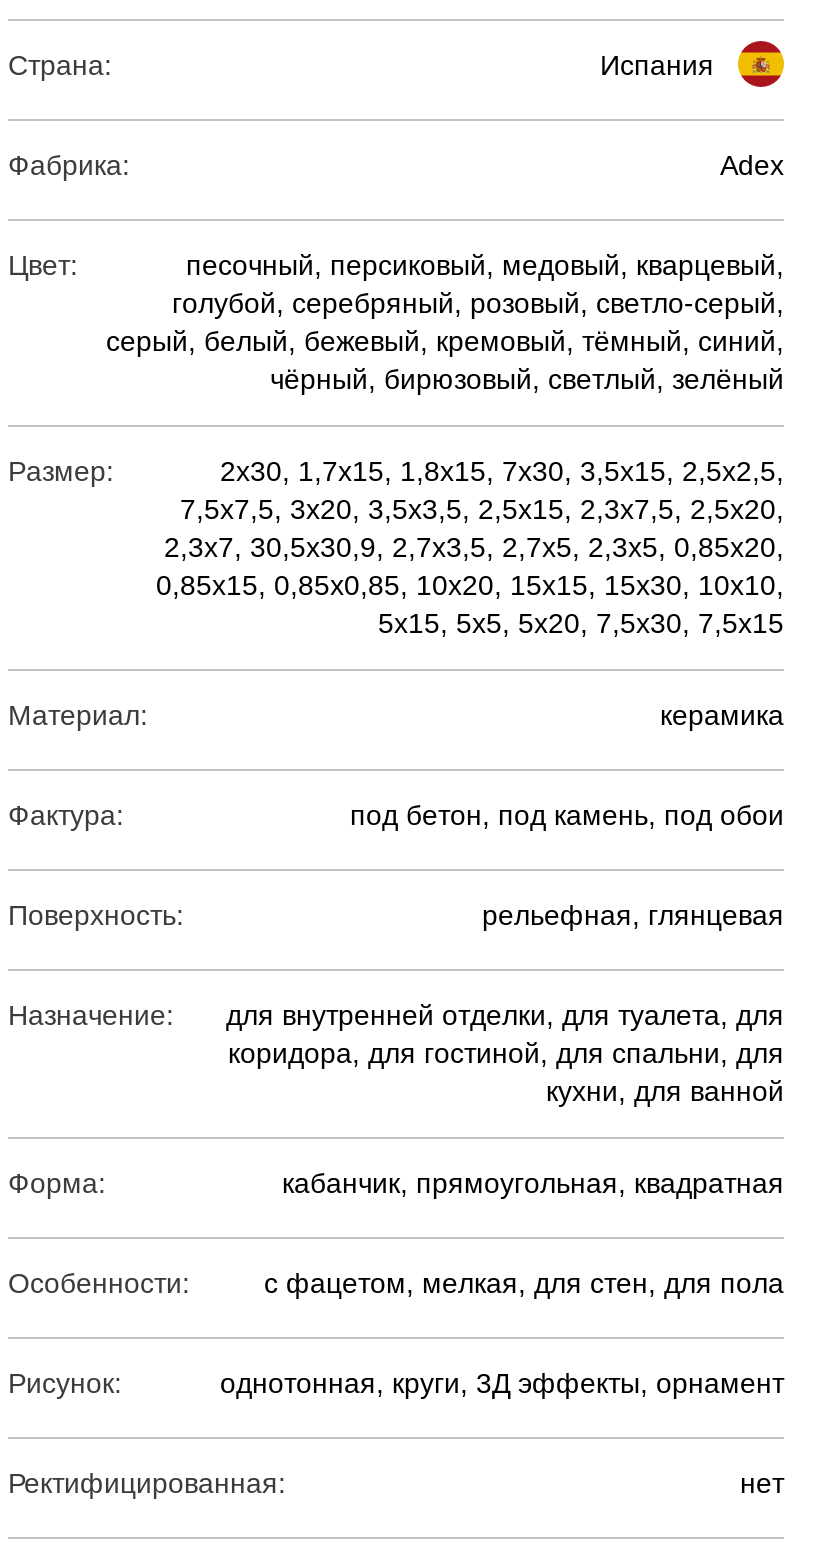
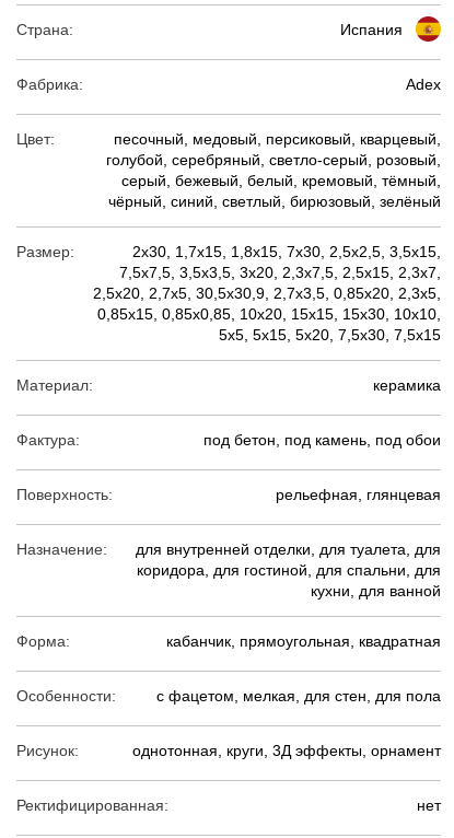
- песочный, персиковый, медовый, кварцевый,
- голубой, серебряный, розовый, светло-серый,
- серый, белый, бежевый, кремовый, тёмный, синий,
- чёрный, бирюзовый, светлый, зелёный
+ песочный, медовый, персиковый, кварцевый,
+ голубой, серебряный, светло-серый, розовый,
+ серый, бежевый, белый, кремовый, тёмный,
+ чёрный, синий, светлый, бирюзовый, зелёный

- 2х30, 1,7х15, 1,8х15, 7х30, 3,5х15, 2,5х2,5,
- 7,5х7,5, 3х20, 3,5х3,5, 2,5х15, 2,3х7,5, 2,5х20,
- 2,3х7, 30,5х30,9, 2,7х3,5, 2,7х5, 2,3х5, 0,85х20,
+ 2х30, 1,7х15, 1,8х15, 7х30, 2,5х2,5, 3,5х15,
+ 7,5х7,5, 3,5х3,5, 3х20, 2,3х7,5, 2,5х15, 2,3х7,
+ 2,5х20, 2,7х5, 30,5х30,9, 2,7х3,5, 0,85х20, 2,3х5,

- 5x15, 5х5, 5х20, 7,5х30, 7,5х15
+ 5х5, 5x15, 5х20, 7,5х30, 7,5х15
